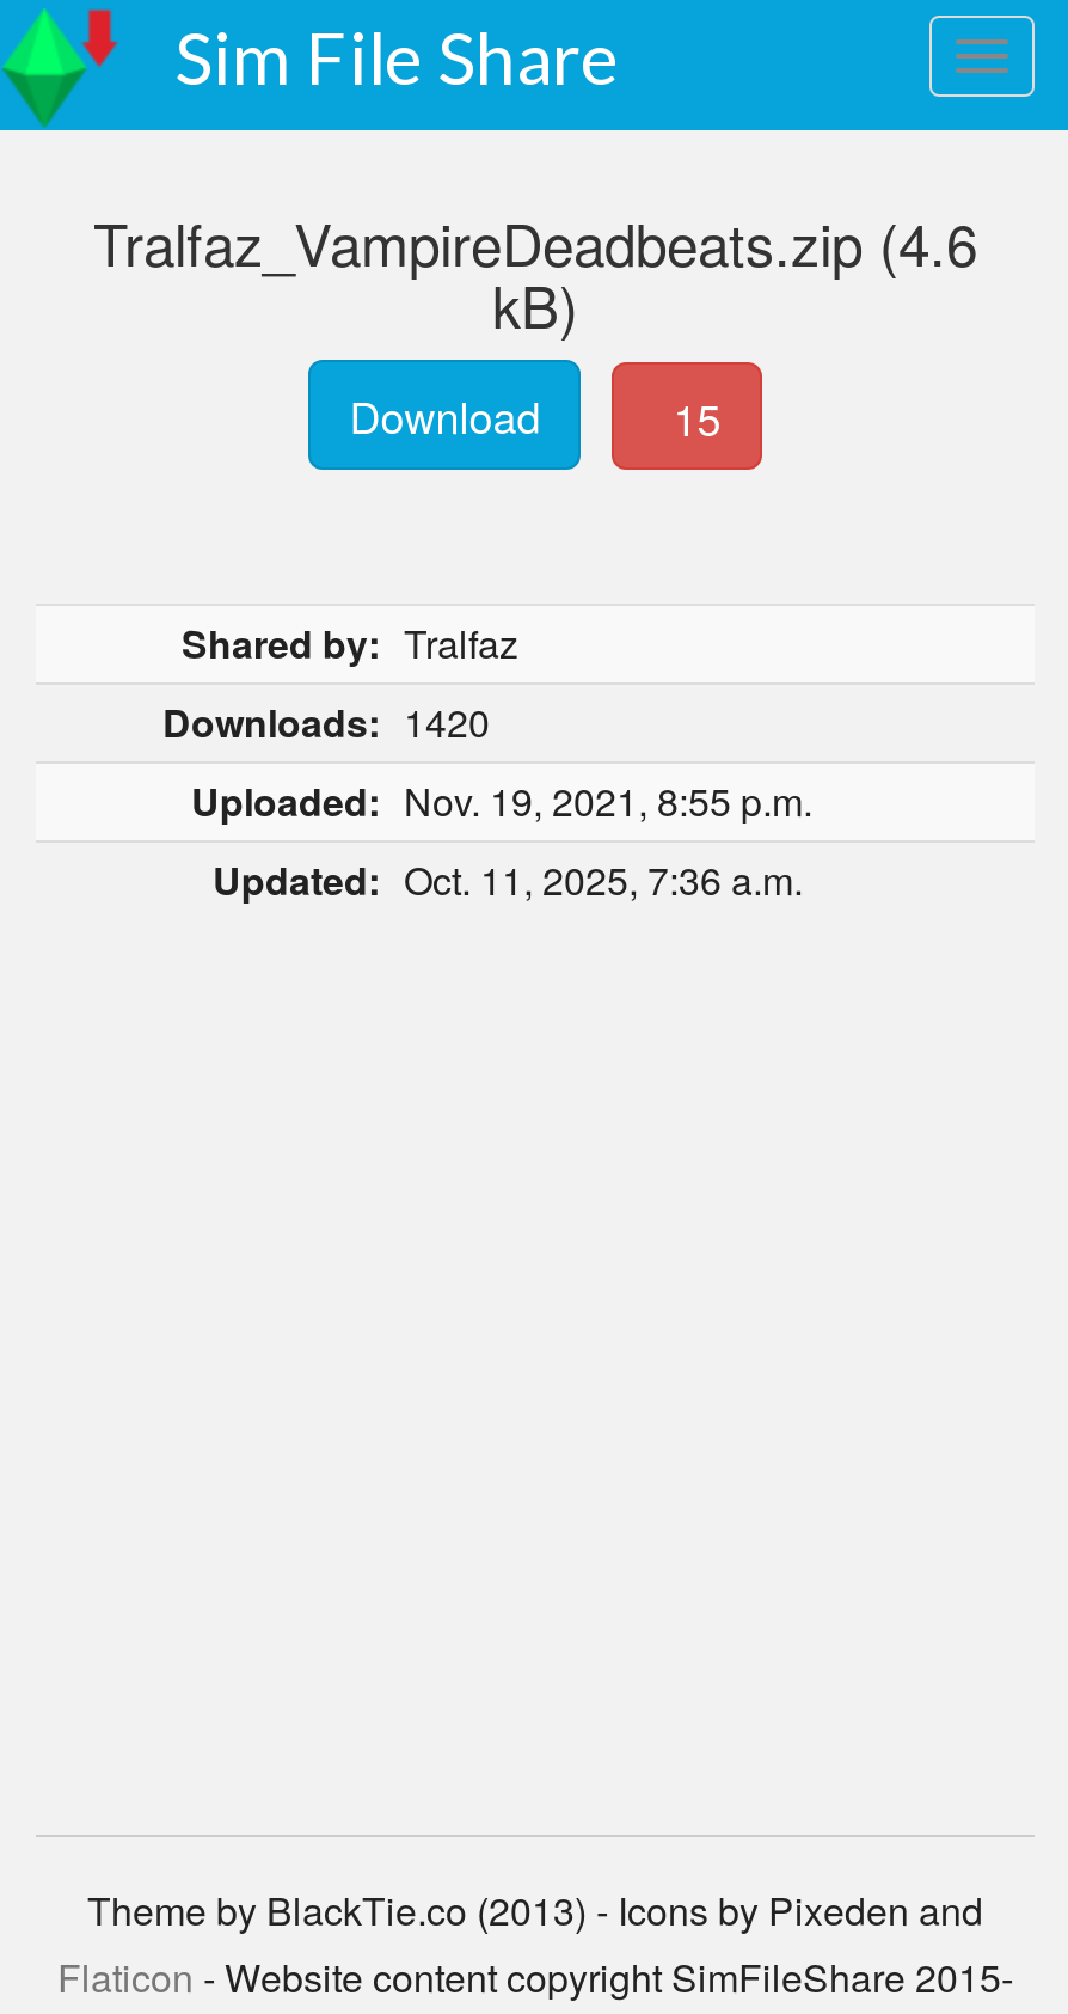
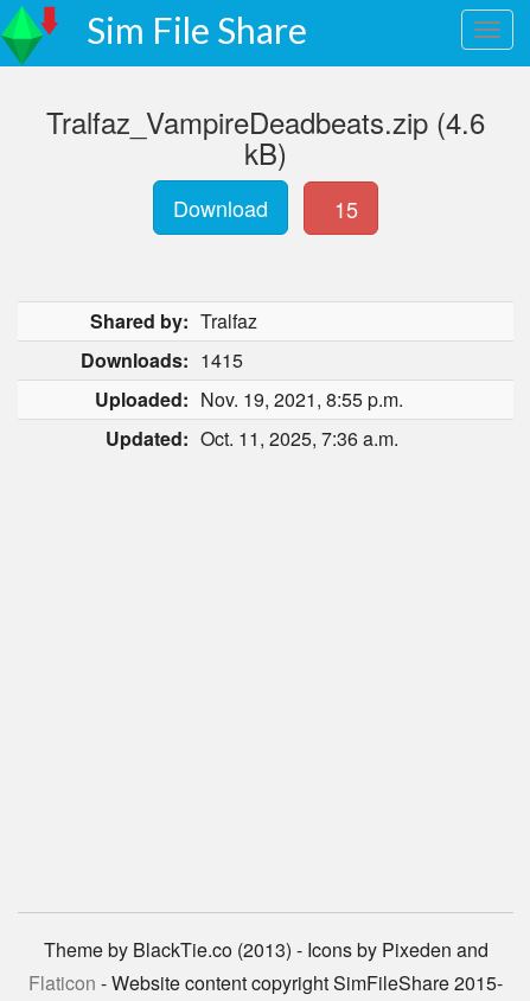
- Downloads: 1420
+ Downloads: 1415
